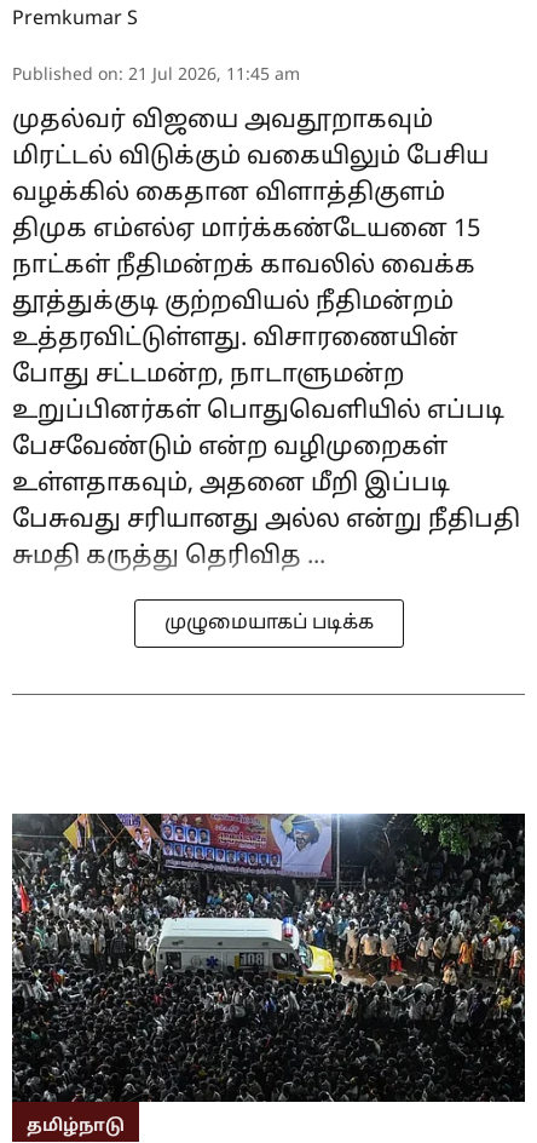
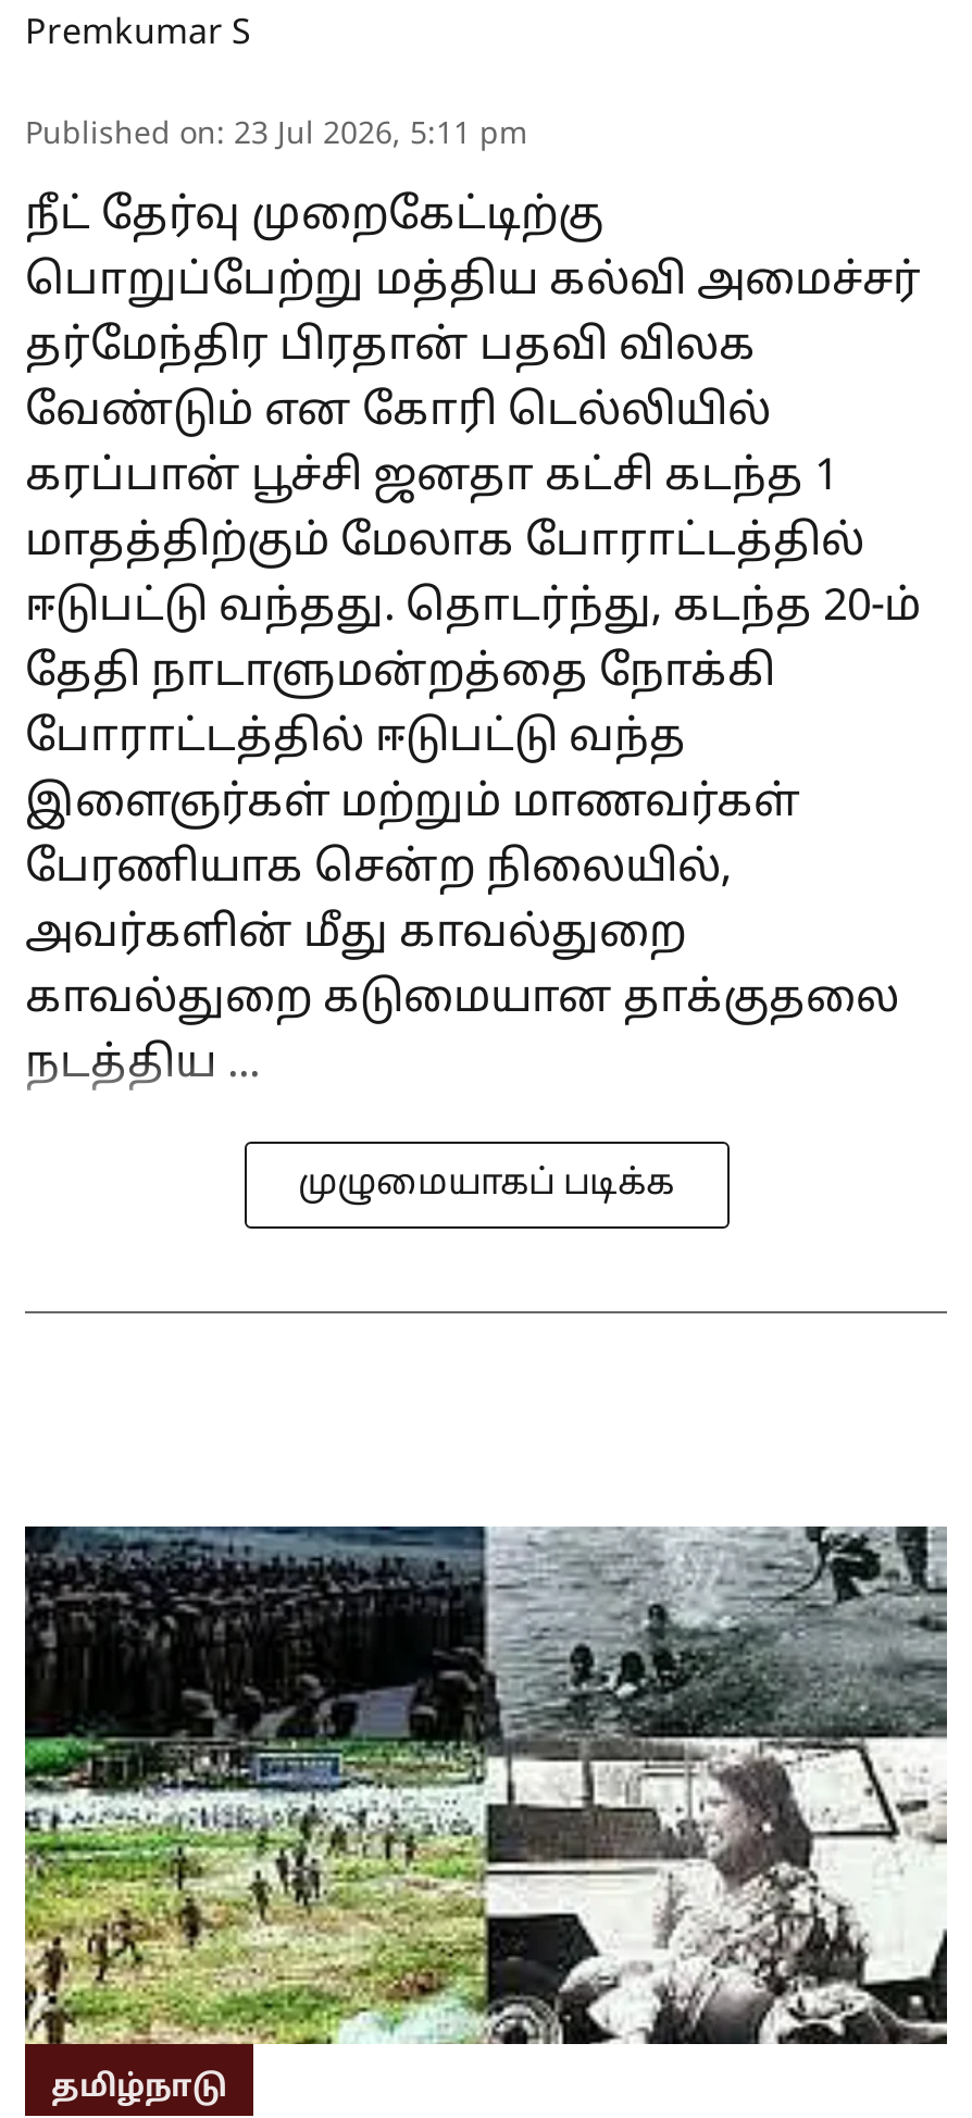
- Published on: 21 Jul 2026, 11:45 am
+ Published on: 23 Jul 2026, 5:11 pm

- முதல்வர் விஜயை அவதூறாகவும்
- மிரட்டல் விடுக்கும் வகையிலும் பேசிய
- வழக்கில் கைதான விளாத்திகுளம்
- திமுக எம்எல்ஏ மார்க்கண்டேயனை 15
- நாட்கள் நீதிமன்றக் காவலில் வைக்க
- தூத்துக்குடி குற்றவியல் நீதிமன்றம்
- உத்தரவிட்டுள்ளது. விசாரணையின்
- போது சட்டமன்ற, நாடாளுமன்ற
- உறுப்பினர்கள் பொதுவெளியில் எப்படி
- பேசவேண்டும் என்ற வழிமுறைகள்
- உள்ளதாகவும், அதனை மீறி இப்படி
- பேசுவது சரியானது அல்ல என்று நீதிபதி
- சுமதி கருத்து தெரிவித ...
+ நீட் தேர்வு முறைகேட்டிற்கு
+ பொறுப்பேற்று மத்திய கல்வி அமைச்சர்
+ தர்மேந்திர பிரதான் பதவி விலக
+ வேண்டும் என கோரி டெல்லியில்
+ கரப்பான் பூச்சி ஜனதா கட்சி கடந்த 1
+ மாதத்திற்கும் மேலாக போராட்டத்தில்
+ ஈடுபட்டு வந்தது. தொடர்ந்து, கடந்த 20-ம்
+ தேதி நாடாளுமன்றத்தை நோக்கி
+ போராட்டத்தில் ஈடுபட்டு வந்த
+ இளைஞர்கள் மற்றும் மாணவர்கள்
+ பேரணியாக சென்ற நிலையில்,
+ அவர்களின் மீது காவல்துறை
+ காவல்துறை கடுமையான தாக்குதலை
+ நடத்திய ...

- [image]
+ [image]
